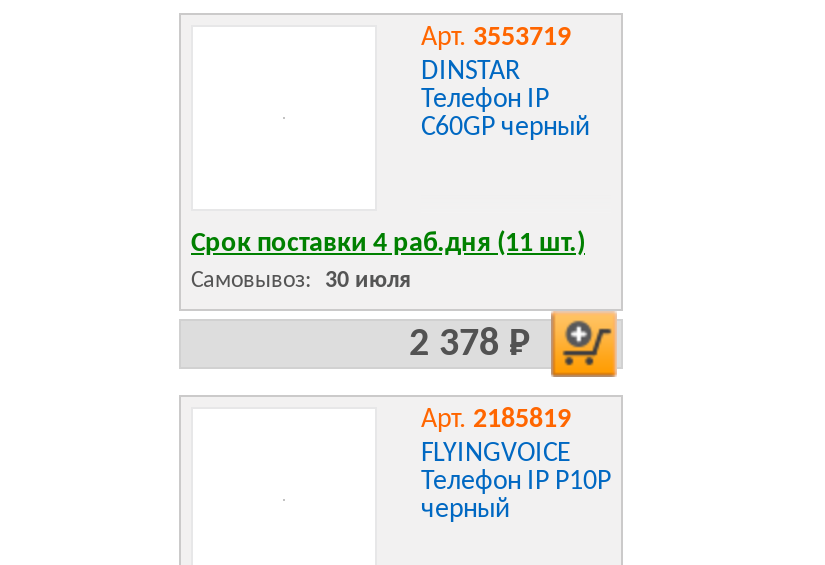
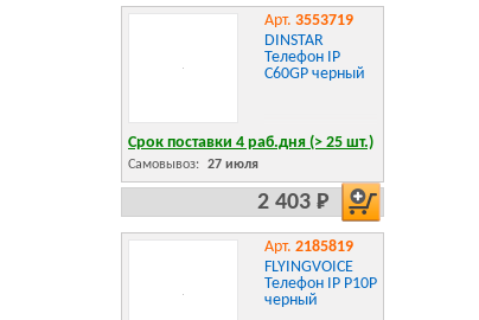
- Срок поставки 4 раб.дня (11 шт.)
- Самовывоз: 30 июля
+ Срок поставки 4 раб.дня (> 25 шт.)
+ Самовывоз: 27 июля

- 2 378 Р
+ 2 403 Р
